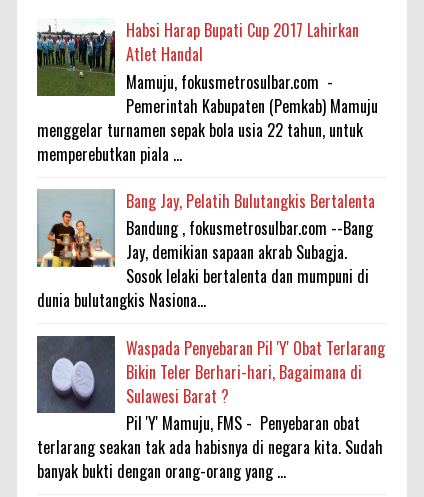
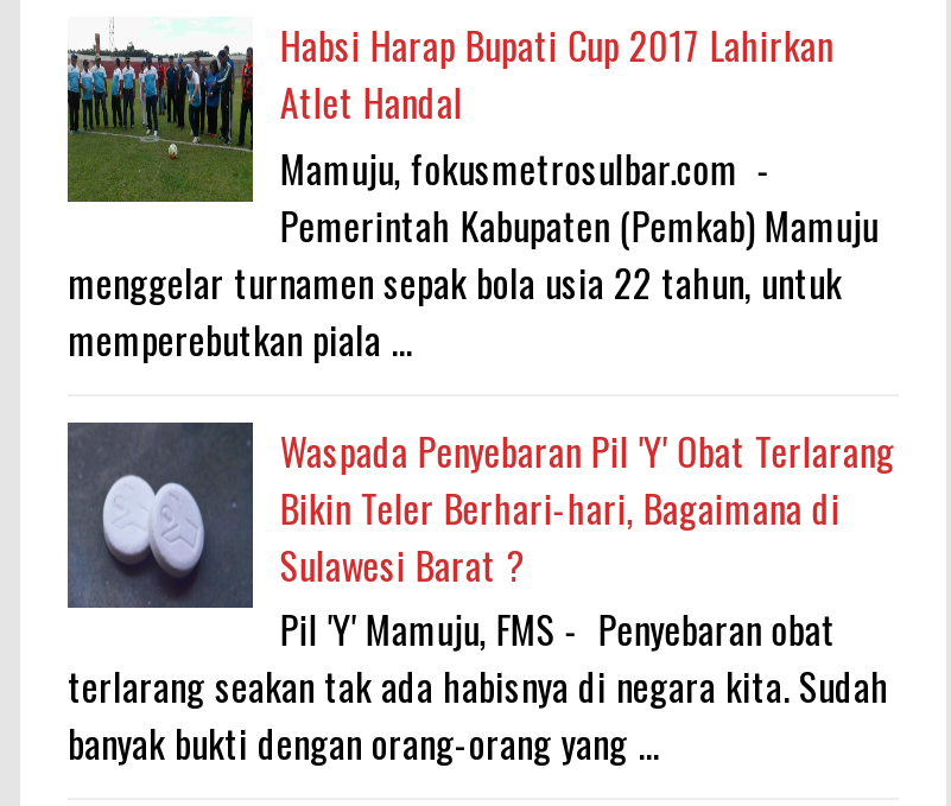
- [image]
- Bang Jay, Pelatih Bulutangkis Bertalenta
- Bandung , fokusmetrosulbar.com --Bang
- Jay, demikian sapaan akrab Subagja.
- Sosok lelaki bertalenta dan mumpuni di
- dunia bulutangkis Nasiona...
